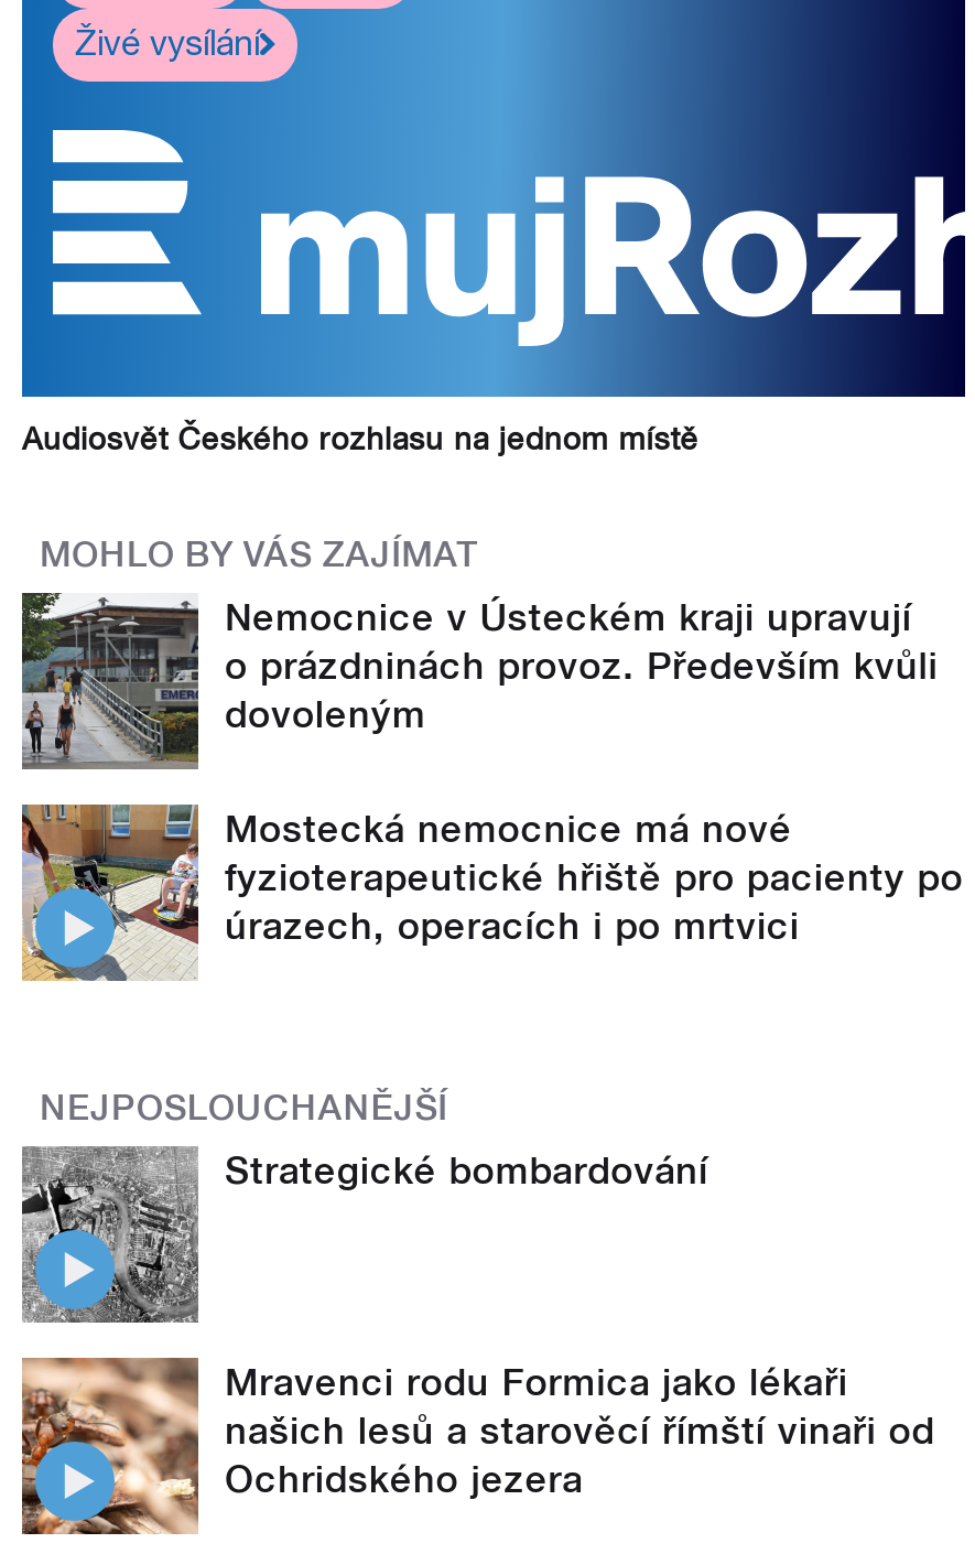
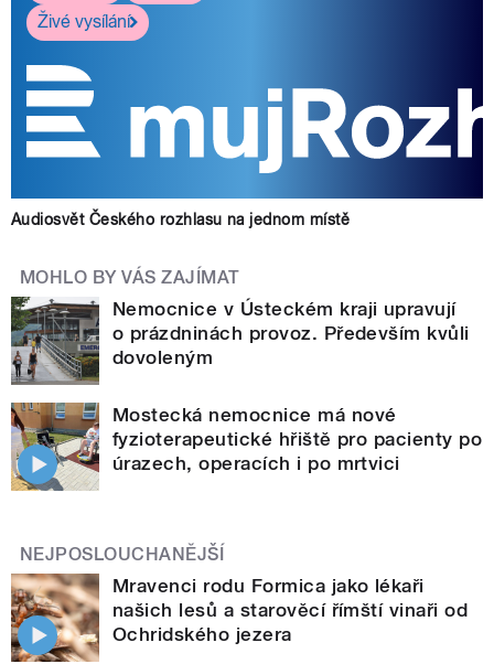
- [image]
- Strategické bombardování
